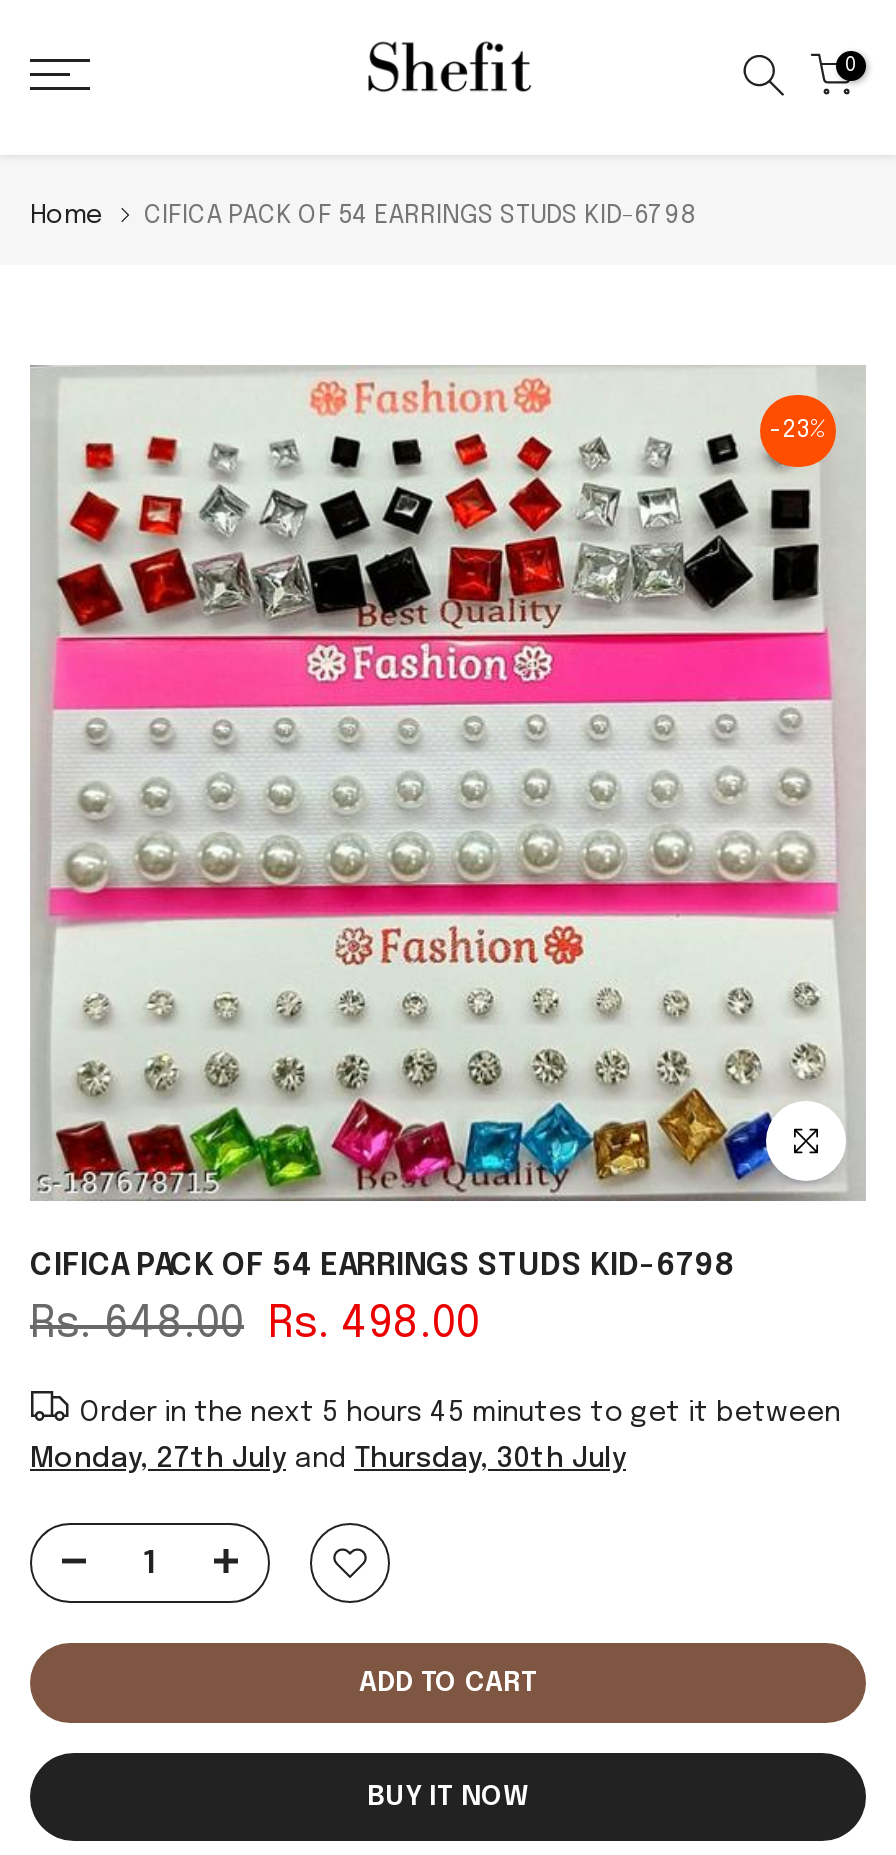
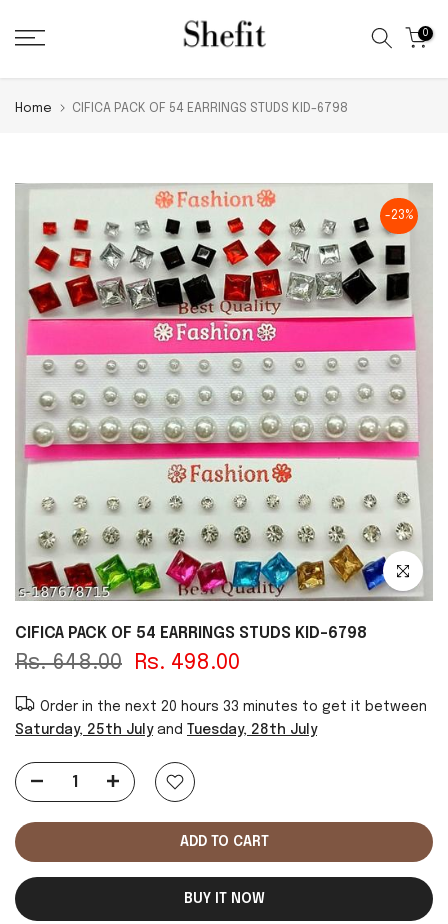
- Order in the next 5 hours 45 minutes to get it between
+ Order in the next 20 hours 33 minutes to get it between

- Monday, 27th July and Thursday, 30th July
+ Saturday, 25th July and Tuesday, 28th July
